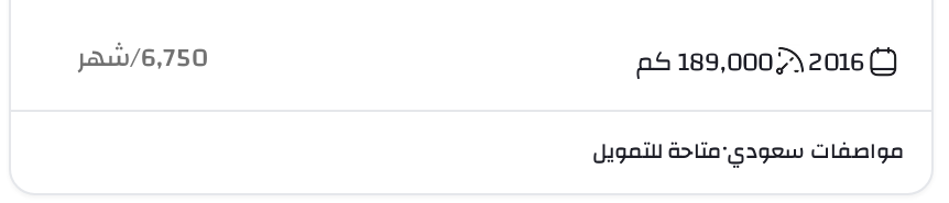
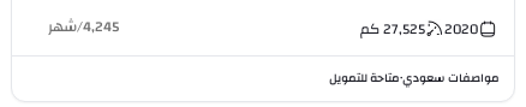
- 2016
- 189,000 كم
- 6,750
+ 2020
+ 27,525 كم
+ 4,245
